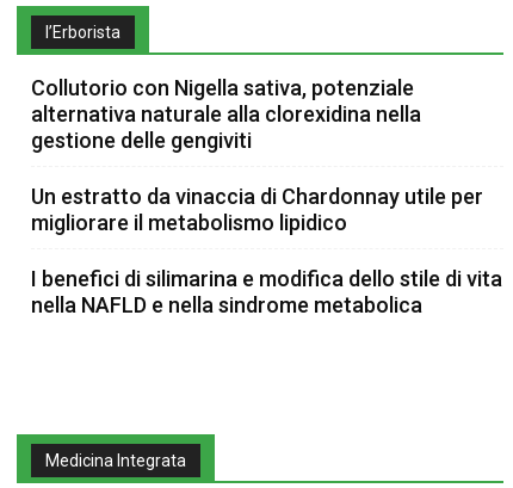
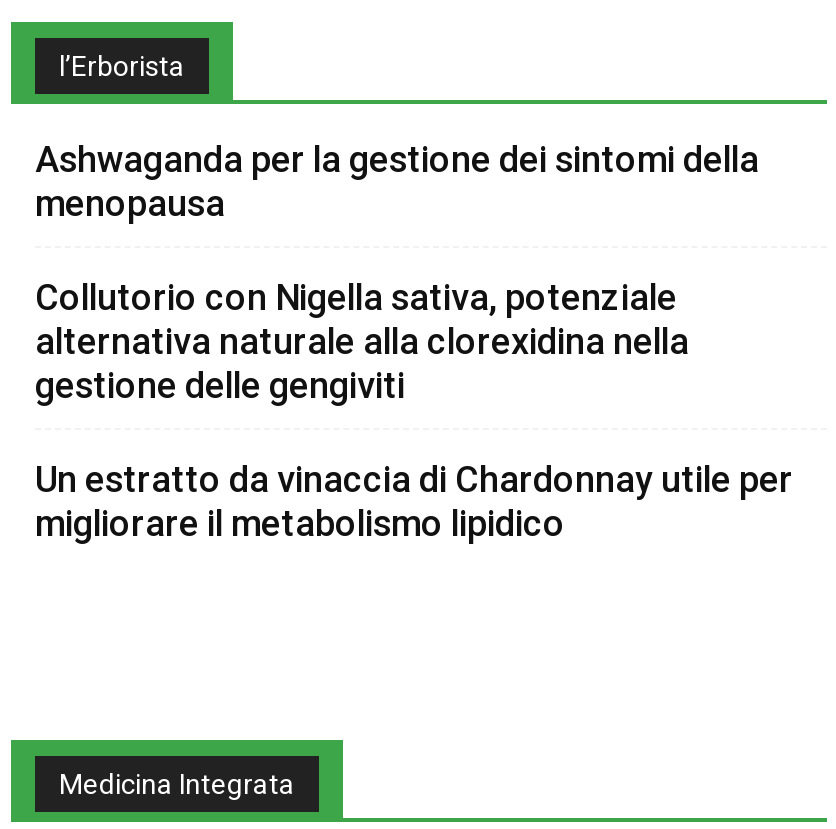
+ Ashwaganda per la gestione dei sintomi della
+ menopausa

moved down: Collutorio con Nigella sativa, potenziale | alternativa naturale alla clorexidina nella | gestione delle gengiviti | Un estratto da vinaccia di Chardonnay utile per | migliorare il metabolismo lipidico

- I benefici di silimarina e modifica dello stile di vita
- nella NAFLD e nella sindrome metabolica
